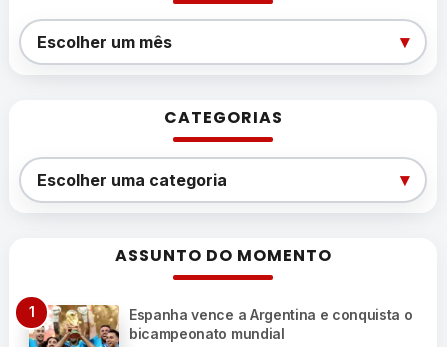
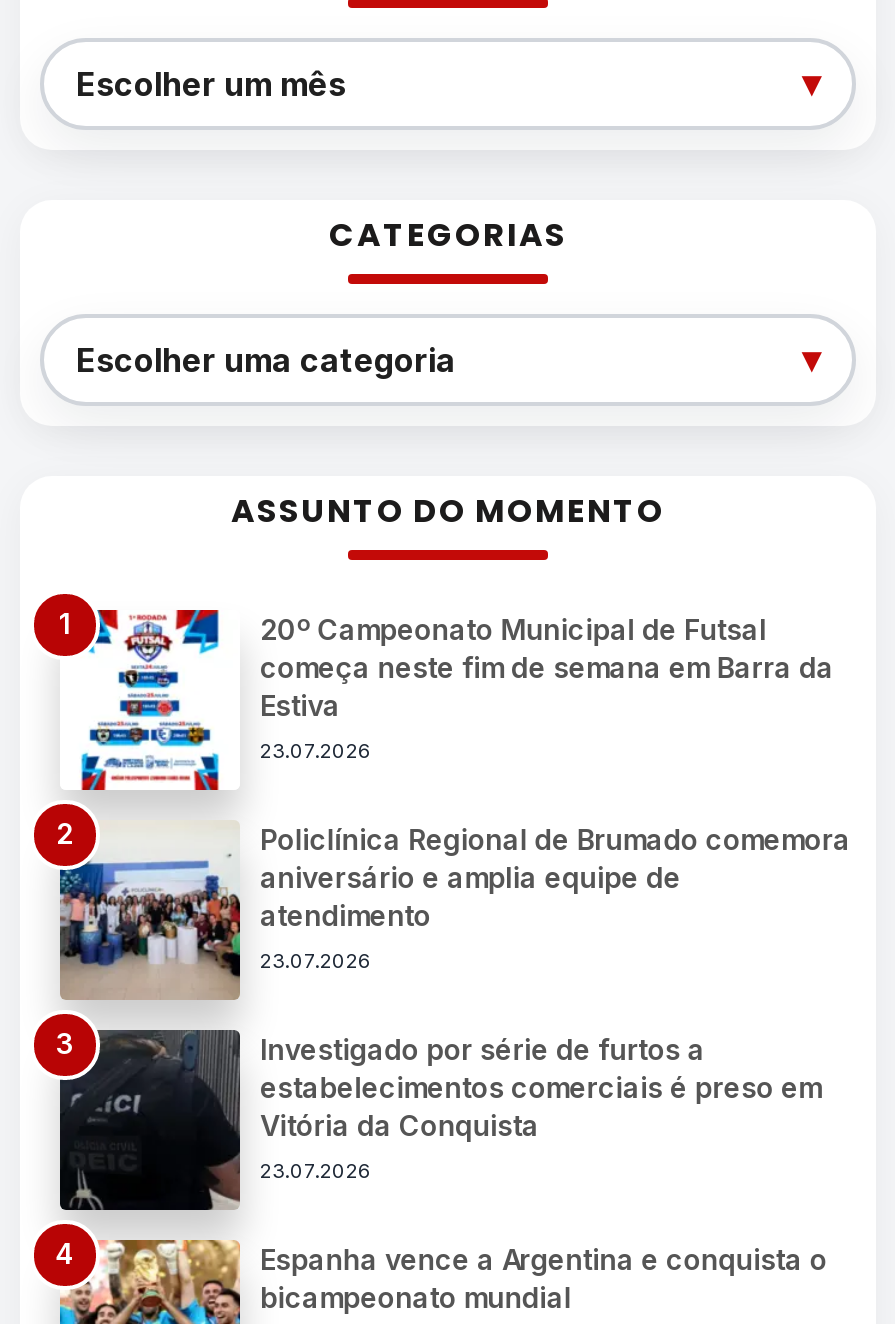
+ [image]
+ 20º Campeonato Municipal de Futsal
+ começa neste fim de semana em Barra da
+ Estiva
+ 23.07.2026
+ Policlínica Regional de Brumado comemora
+ aniversário e amplia equipe de
+ atendimento
+ 23.07.2026
+ Investigado por série de furtos a
+ estabelecimentos comerciais é preso em
+ Vitória da Conquista
+ 23.07.2026
